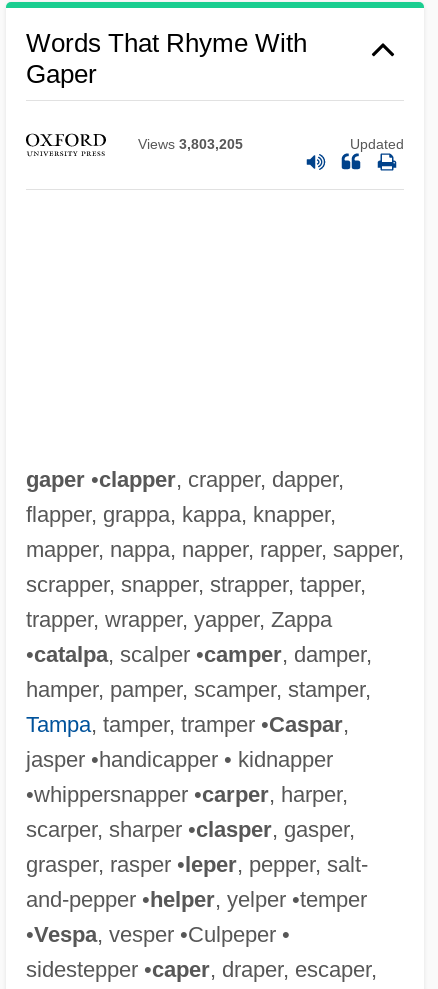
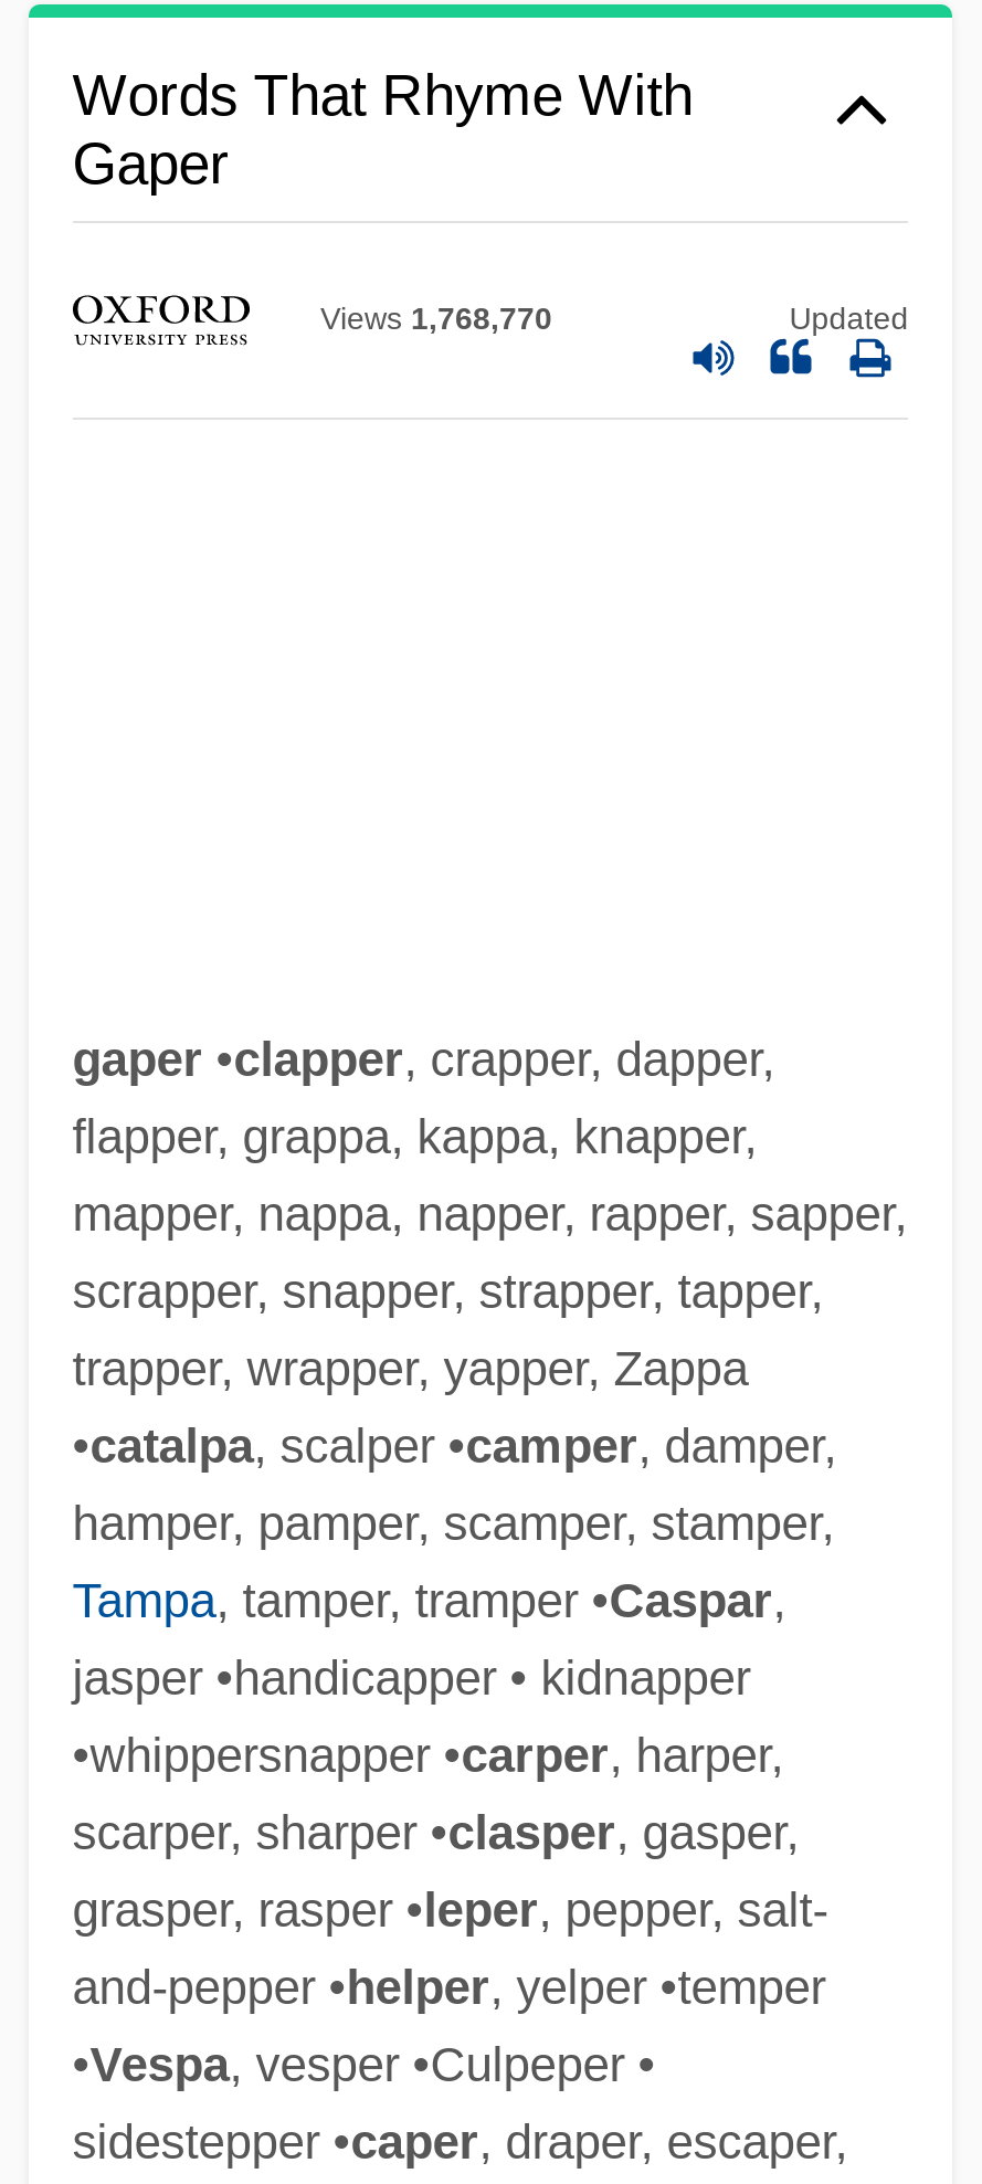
- Views 3,803,205
+ Views 1,768,770
